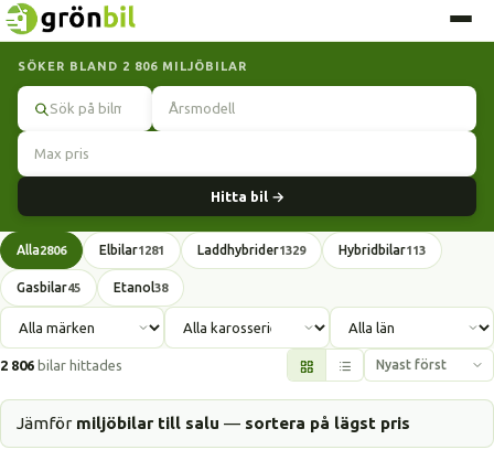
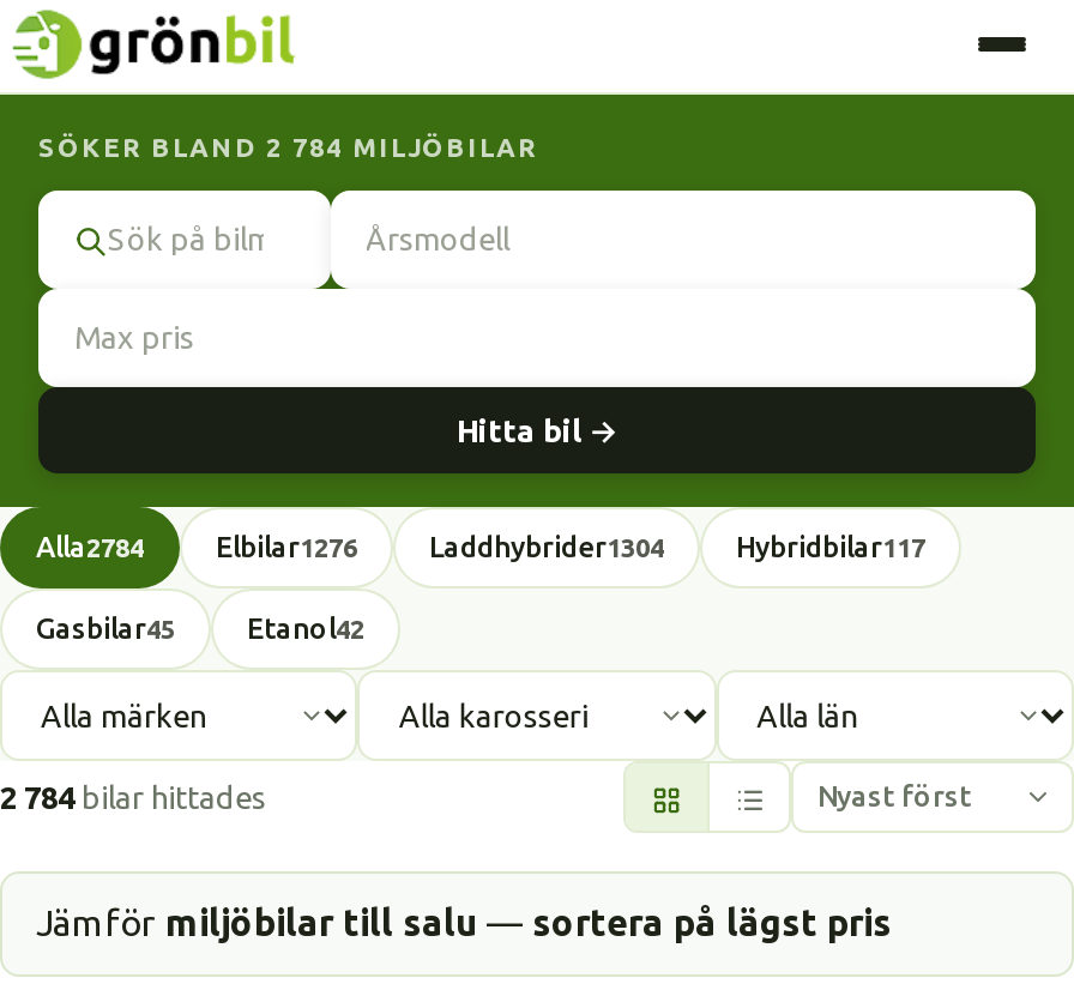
- SÖKER BLAND 2 806 MILJÖBILAR
+ SÖKER BLAND 2 784 MILJÖBILAR

- Alla2806
+ Alla2784

- Elbilar1281
+ Elbilar1276

- Laddhybrider1329
+ Laddhybrider1304

- Hybridbilar113
+ Hybridbilar117

- Etanol 38
+ Etanol 42

- 2 806 bilar hittades
+ 2 784 bilar hittades
